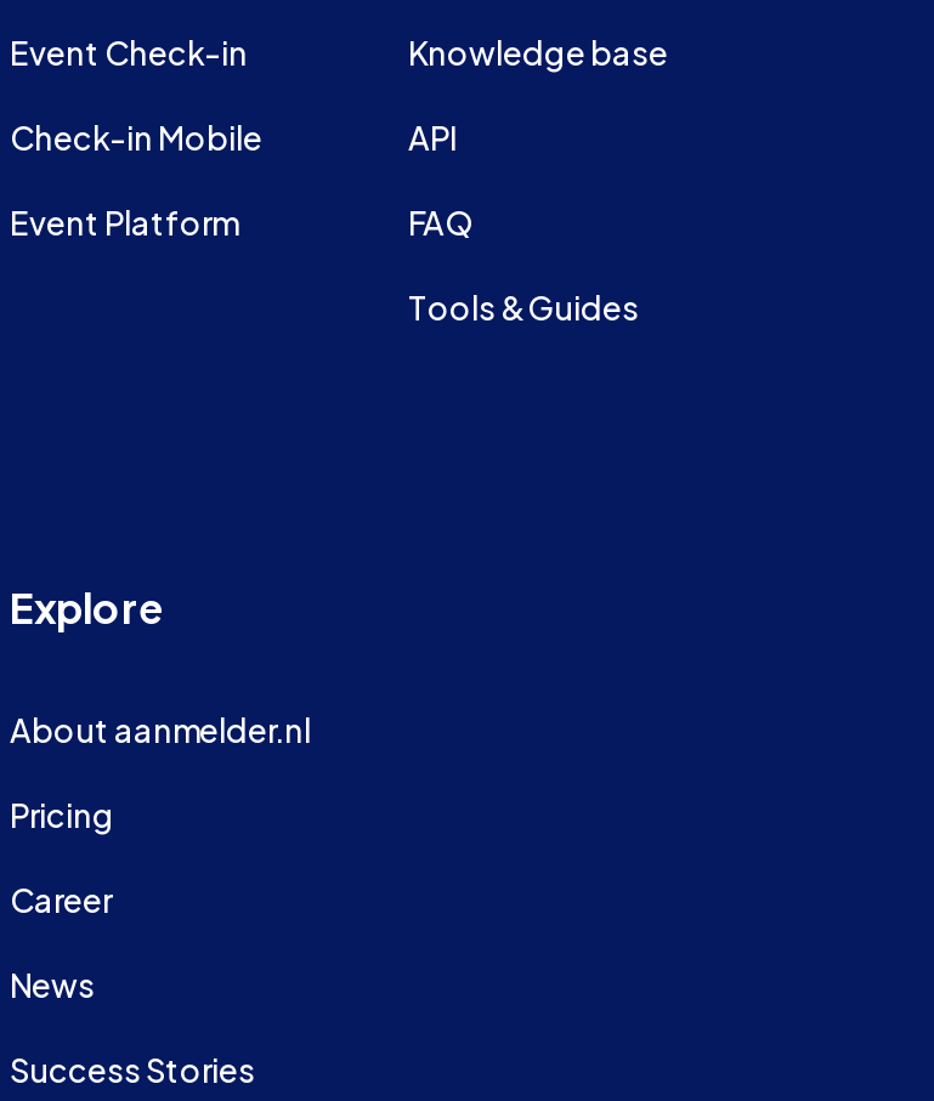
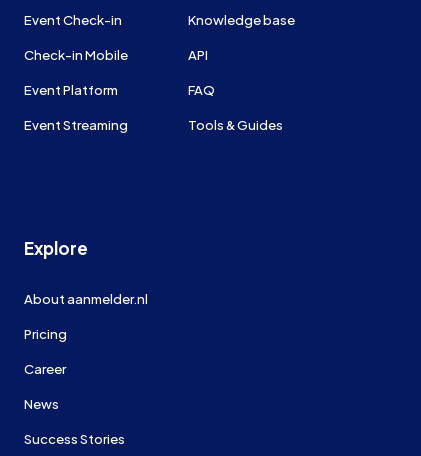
+ Event Streaming
